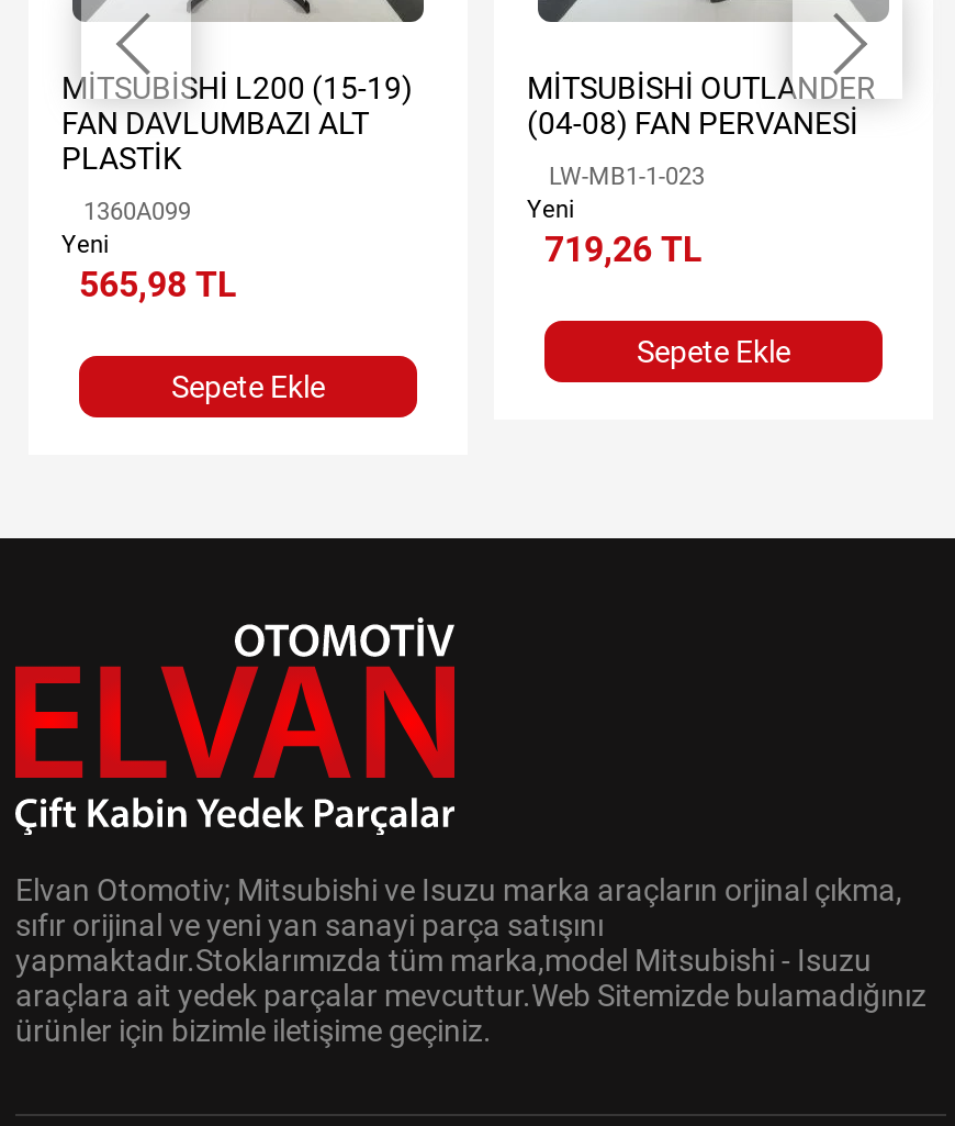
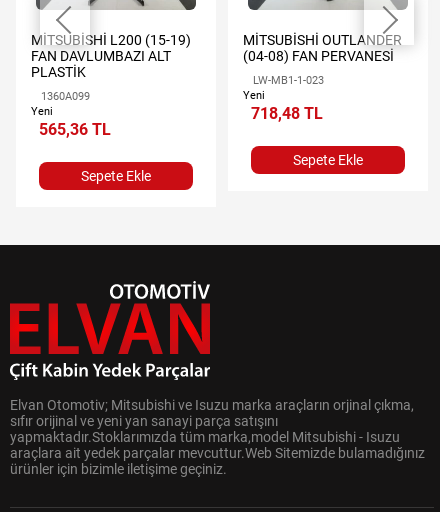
- 719,26 TL
+ 718,48 TL

- 565,98 TL
+ 565,36 TL
